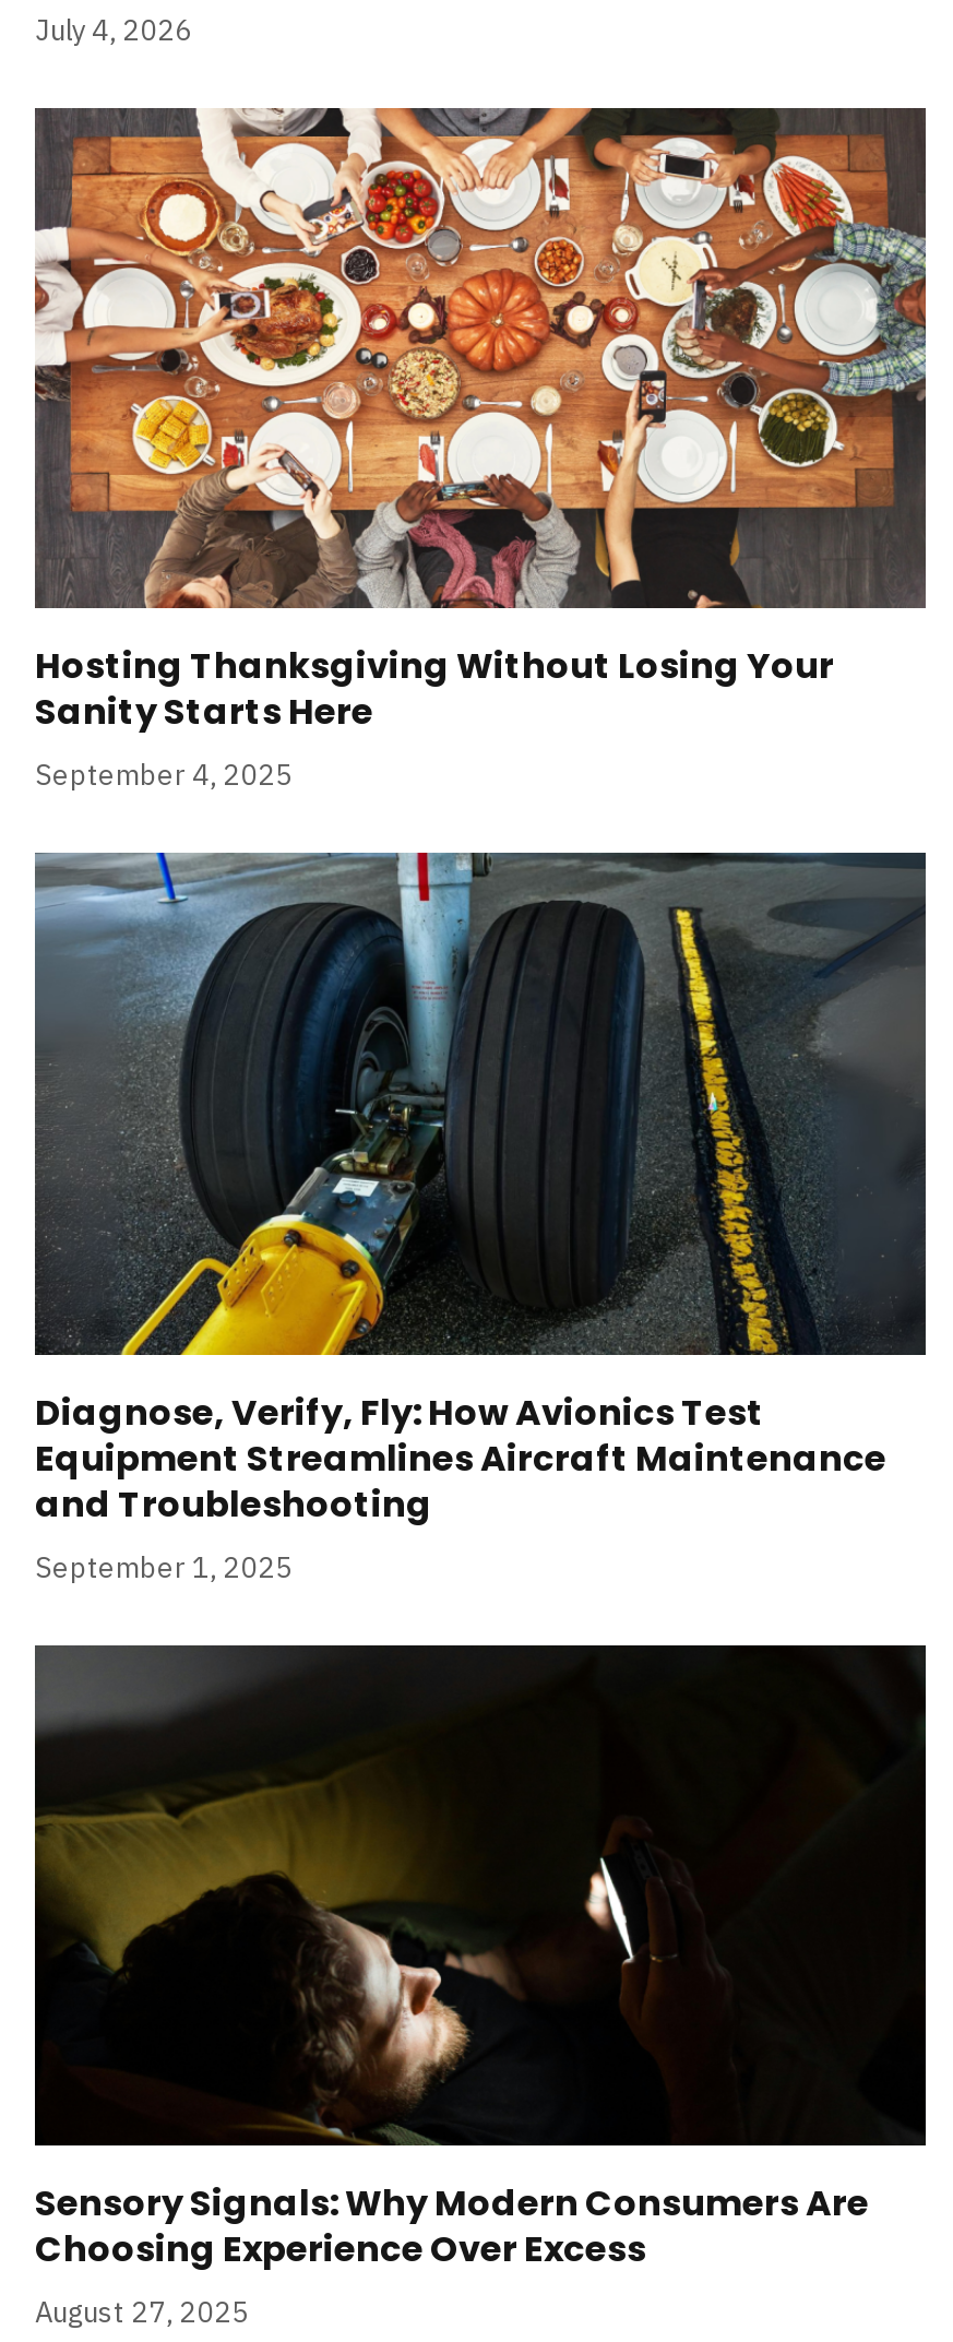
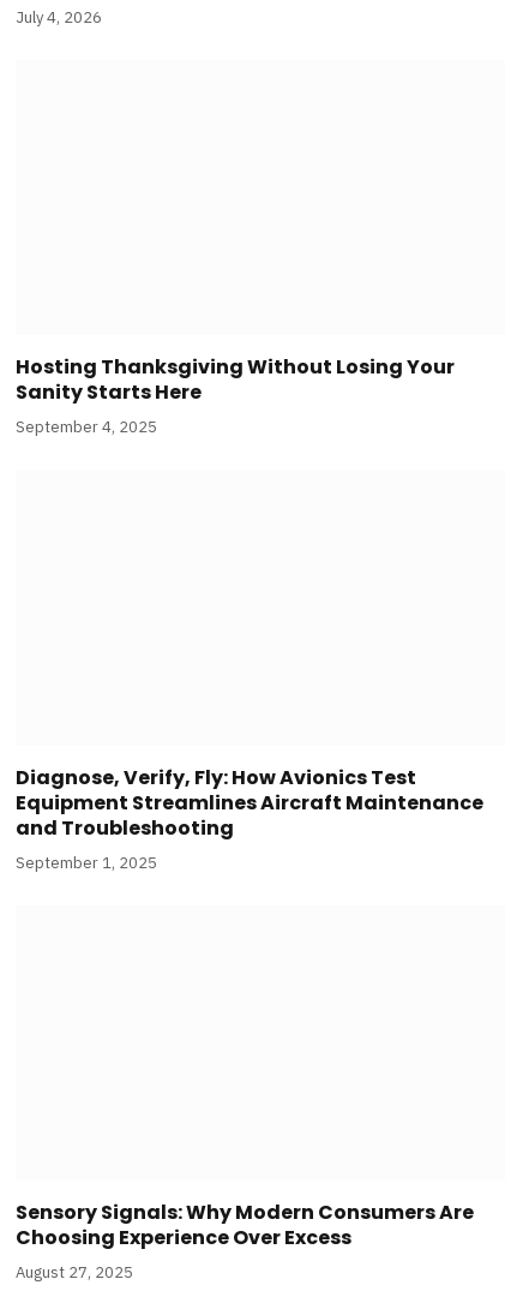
- [image]

- [image]

- [image]
